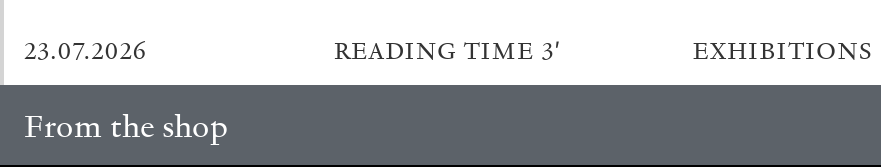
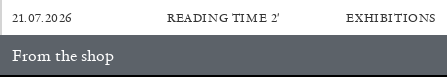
- 23.07.2026
- READING TIME 3′
+ 21.07.2026
+ READING TIME 2′
